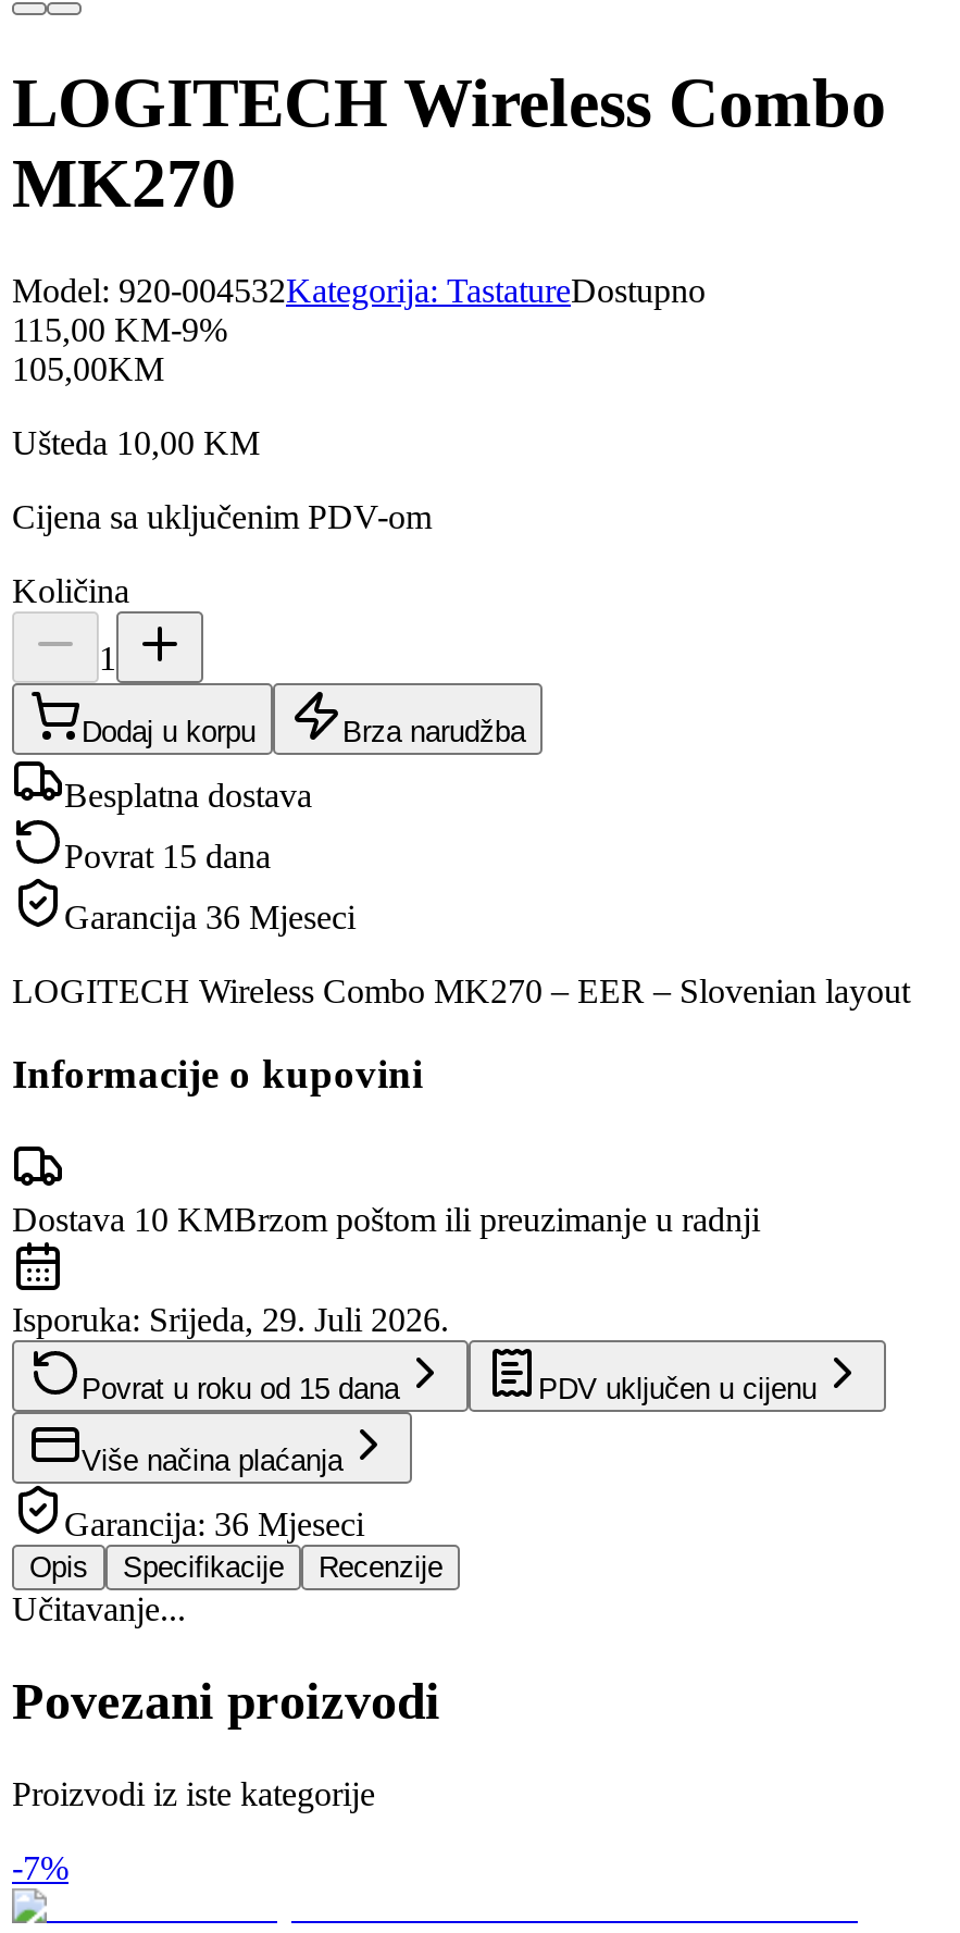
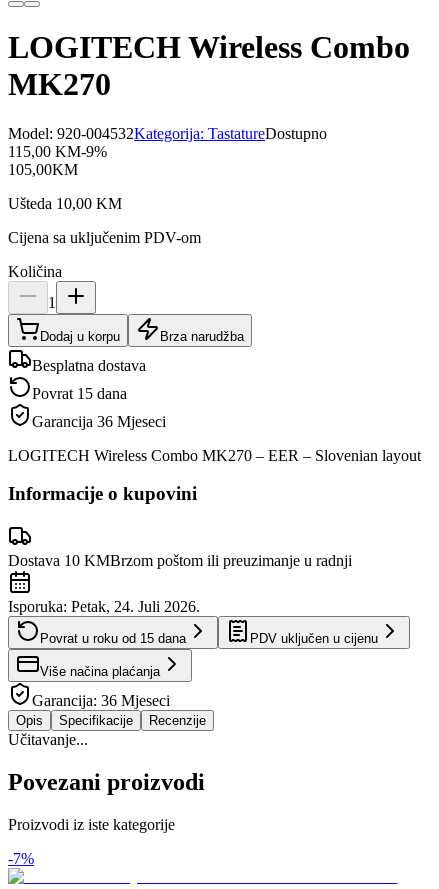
- Isporuka: Srijeda, 29. Juli 2026.
+ Isporuka: Petak, 24. Juli 2026.
